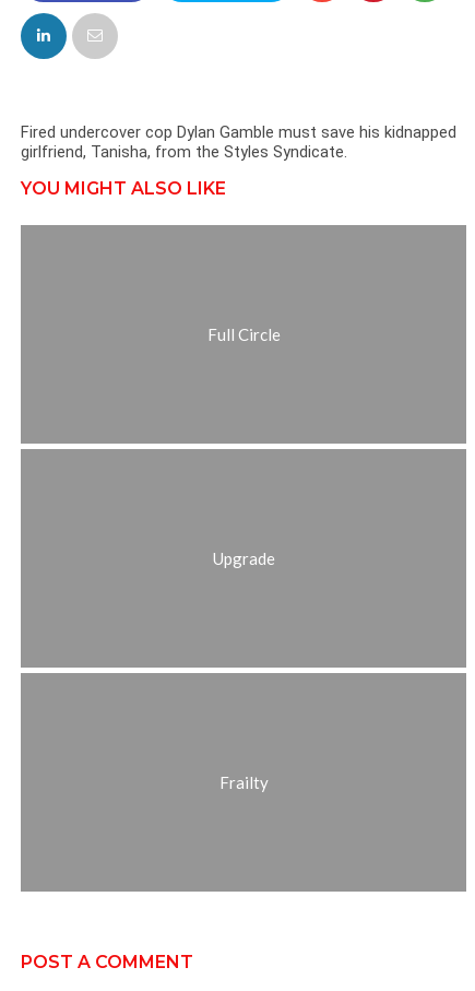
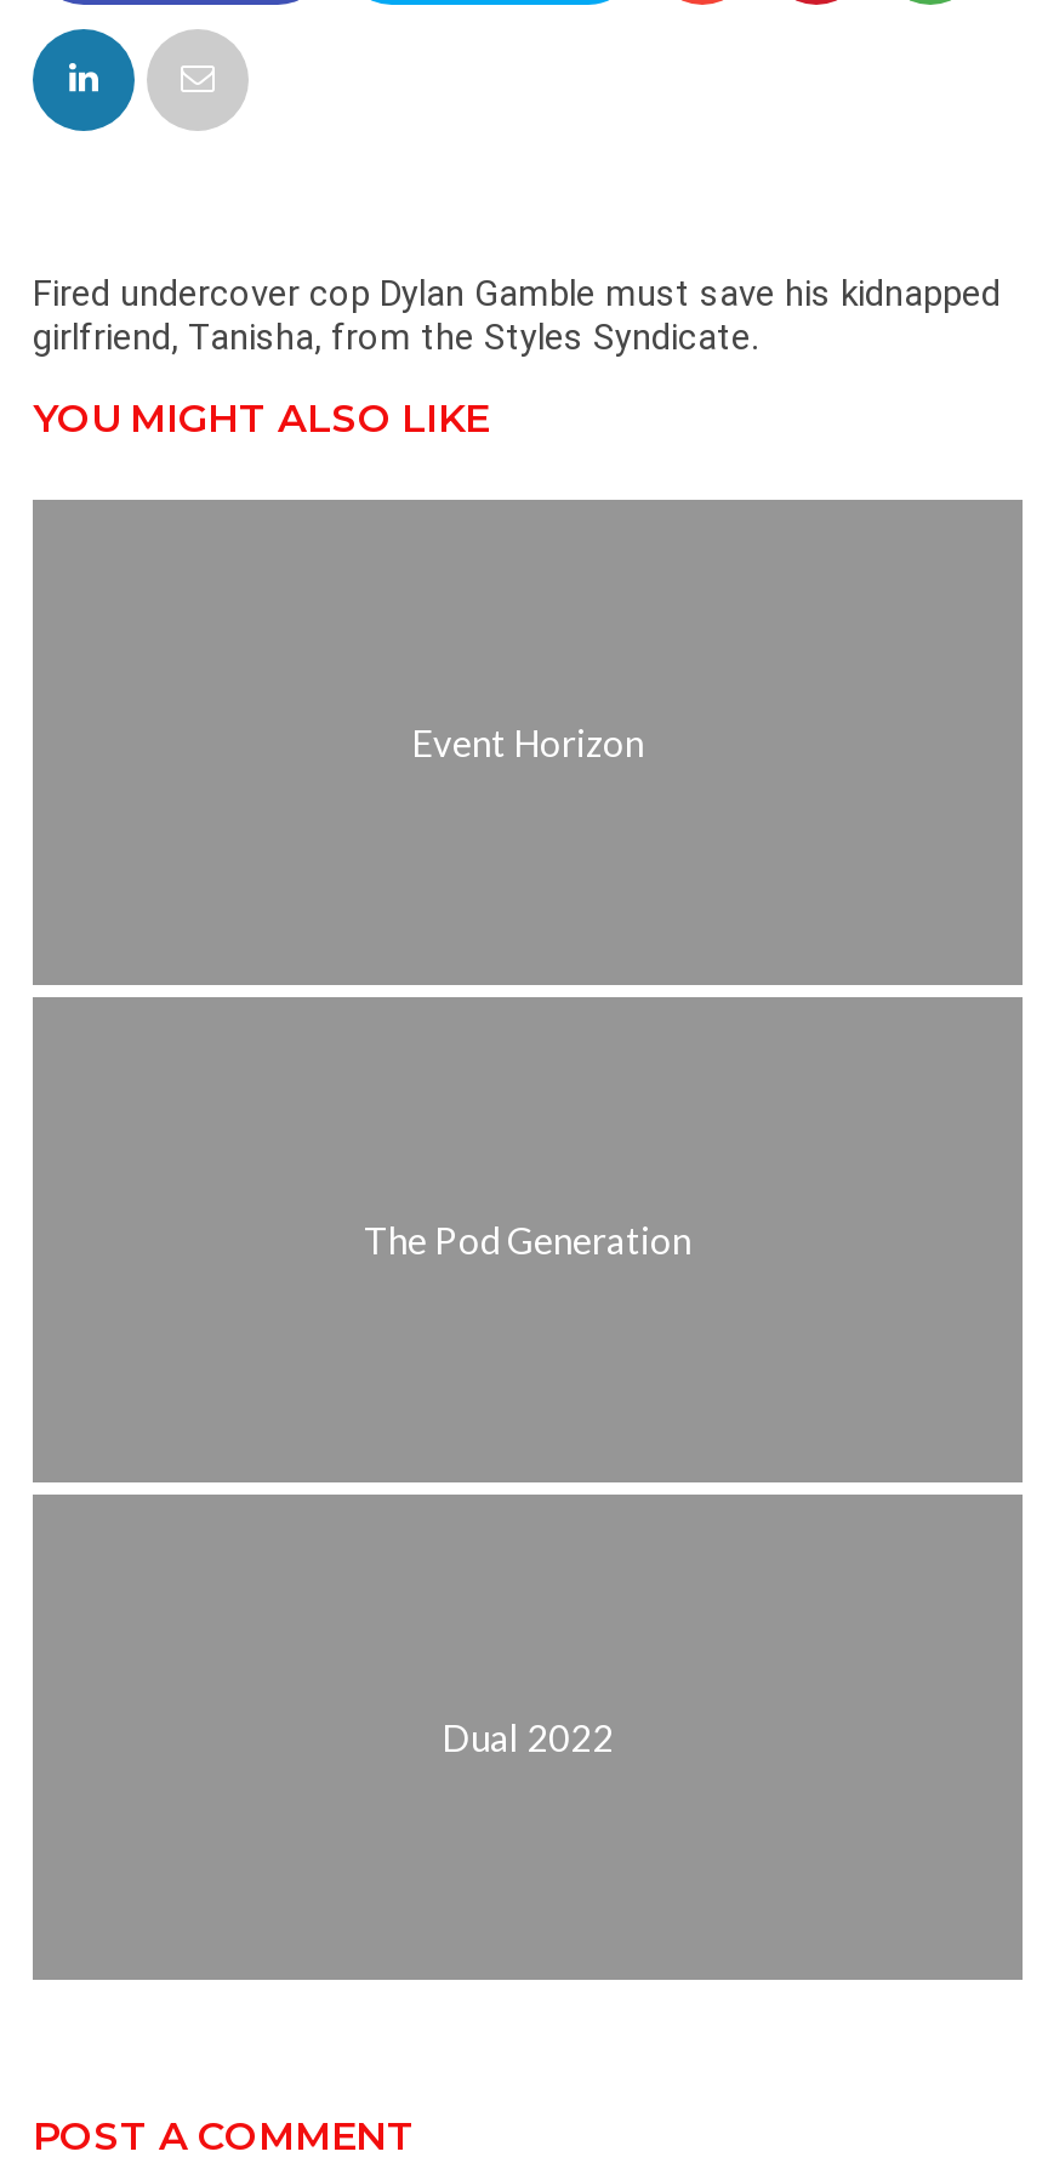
- Full Circle
+ Event Horizon

- Upgrade
+ The Pod Generation

- Frailty
+ Dual 2022
